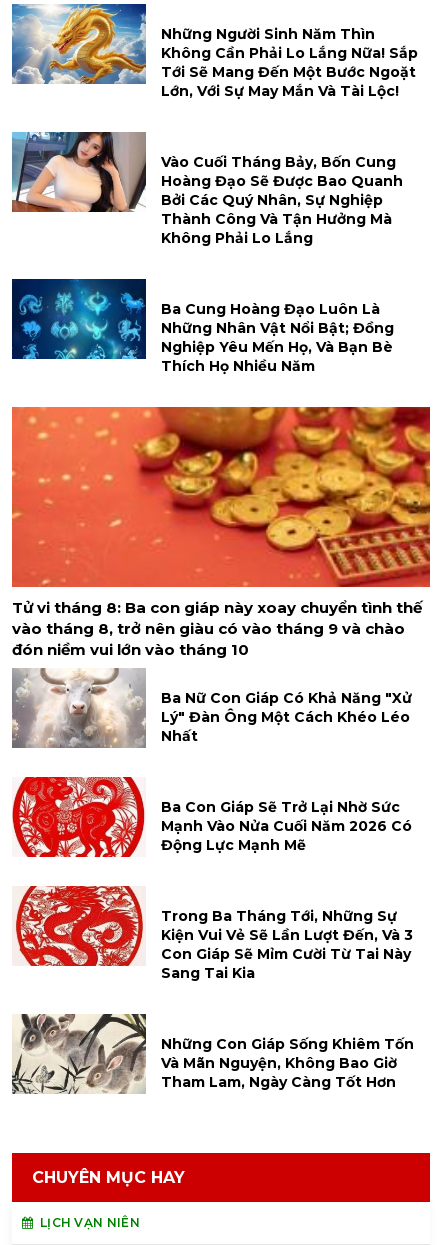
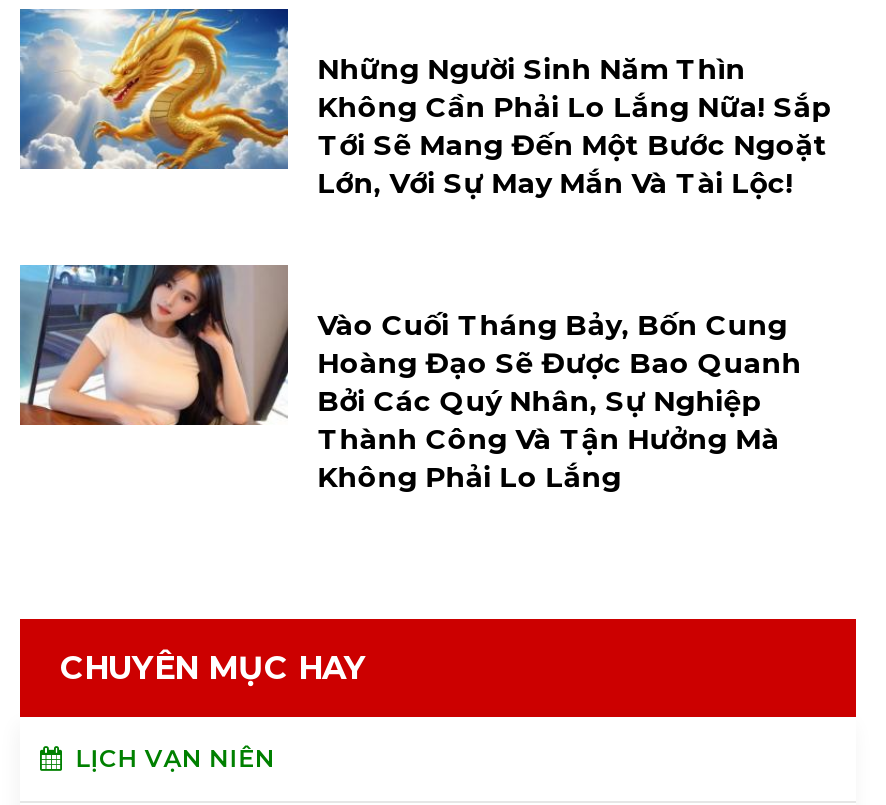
- [image]
- Ba Cung Hoàng Đạo Luôn Là
- Những Nhân Vật Nổi Bật; Đồng
- Nghiệp Yêu Mến Họ, Và Bạn Bè
- Thích Họ Nhiều Năm

- [image]
- Tử vi tháng 8: Ba con giáp này xoay chuyển tình thế
- vào tháng 8, trở nên giàu có vào tháng 9 và chào
- đón niềm vui lớn vào tháng 10
- Ba Nữ Con Giáp Có Khả Năng "xử
- Lý" Đàn Ông Một Cách Khéo Léo
- Nhất

- [image]

- [image]
- Ba Con Giáp Sẽ Trở Lại Nhờ Sức
- Mạnh Vào Nửa Cuối Năm 2026 Có
- Động Lực Mạnh Mẽ

- [image]
- Trong Ba Tháng Tới, Những Sự
- Kiện Vui Vẻ Sẽ Lần Lượt Đến, Và 3
- Con Giáp Sẽ Mỉm Cười Từ Tai Này
- Sang Tai Kia

- [image]
- Những Con Giáp Sống Khiêm Tốn
- Và Mãn Nguyện, Không Bao Giờ
- Tham Lam, Ngày Càng Tốt Hơn
